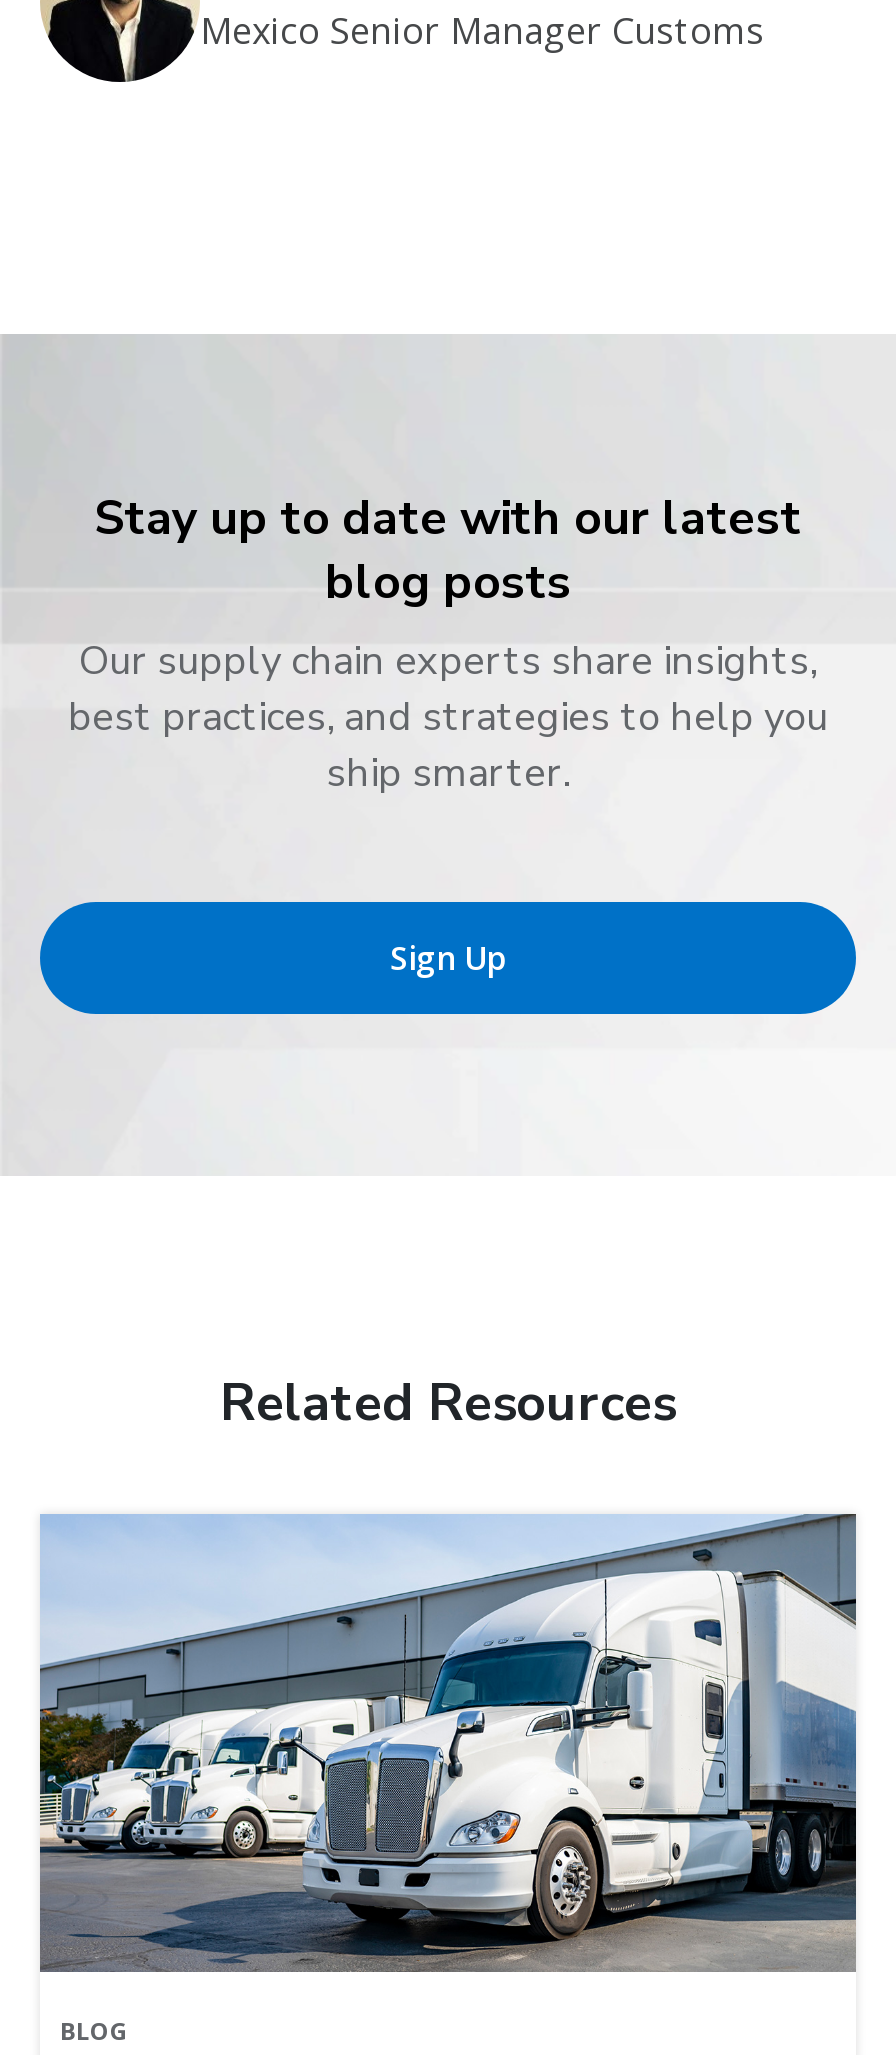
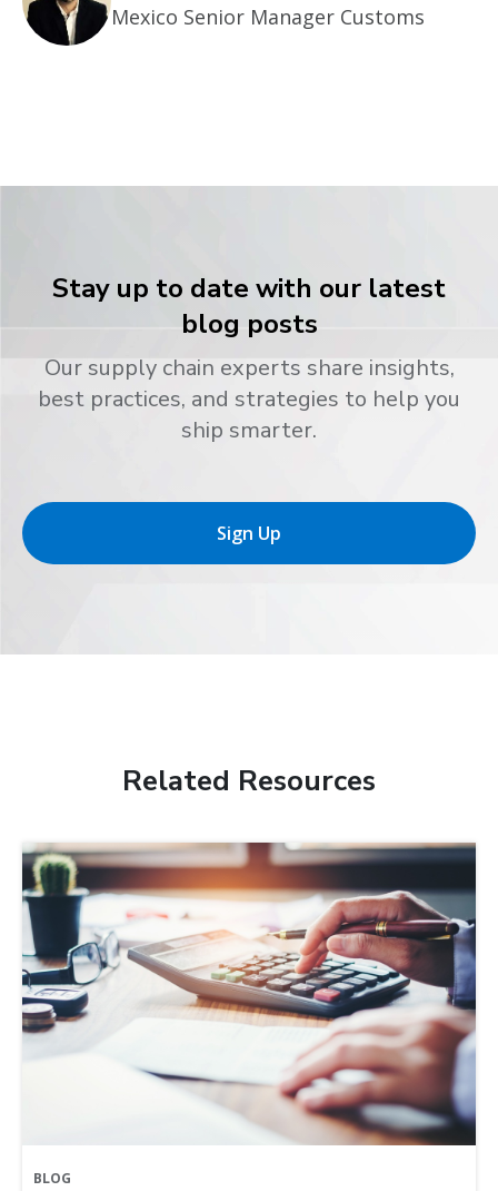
- [image]
+ [image]
